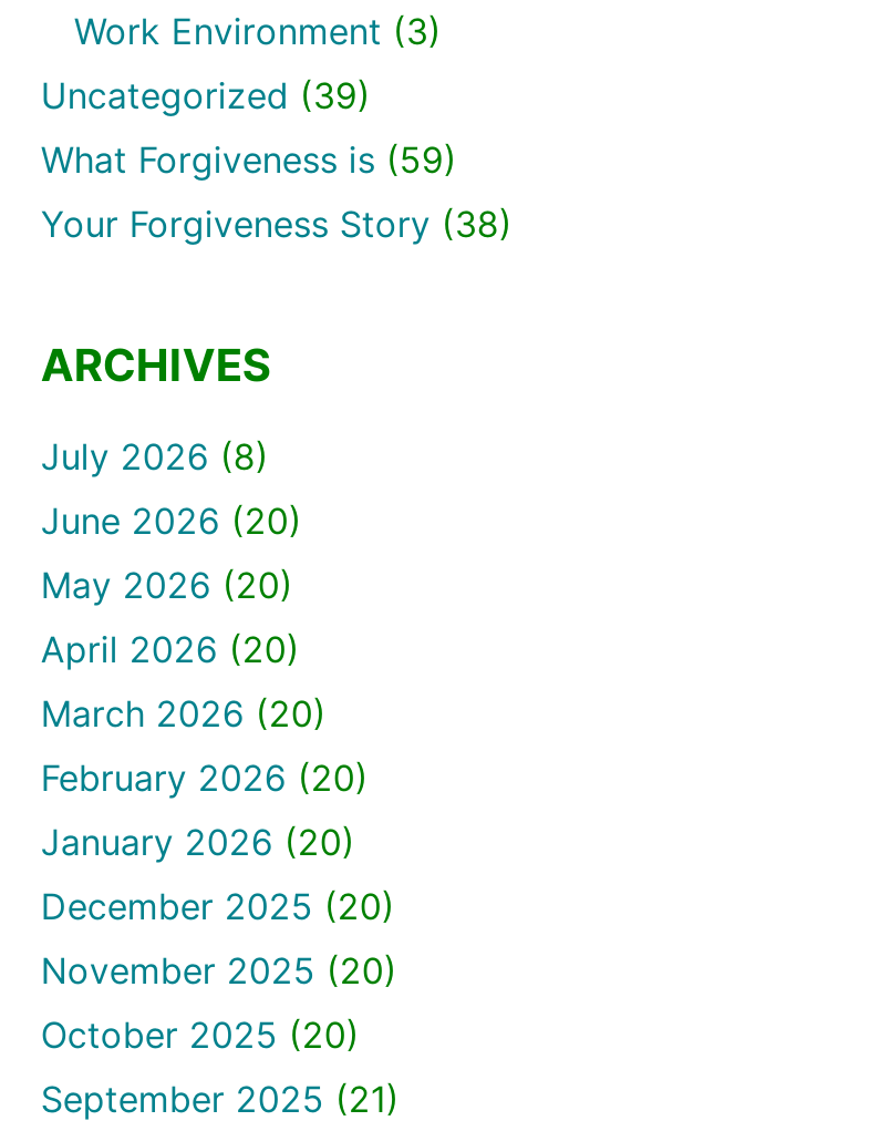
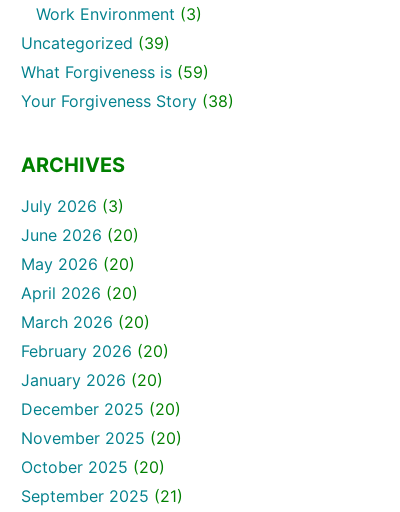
- July 2026 (8)
+ July 2026 (3)
